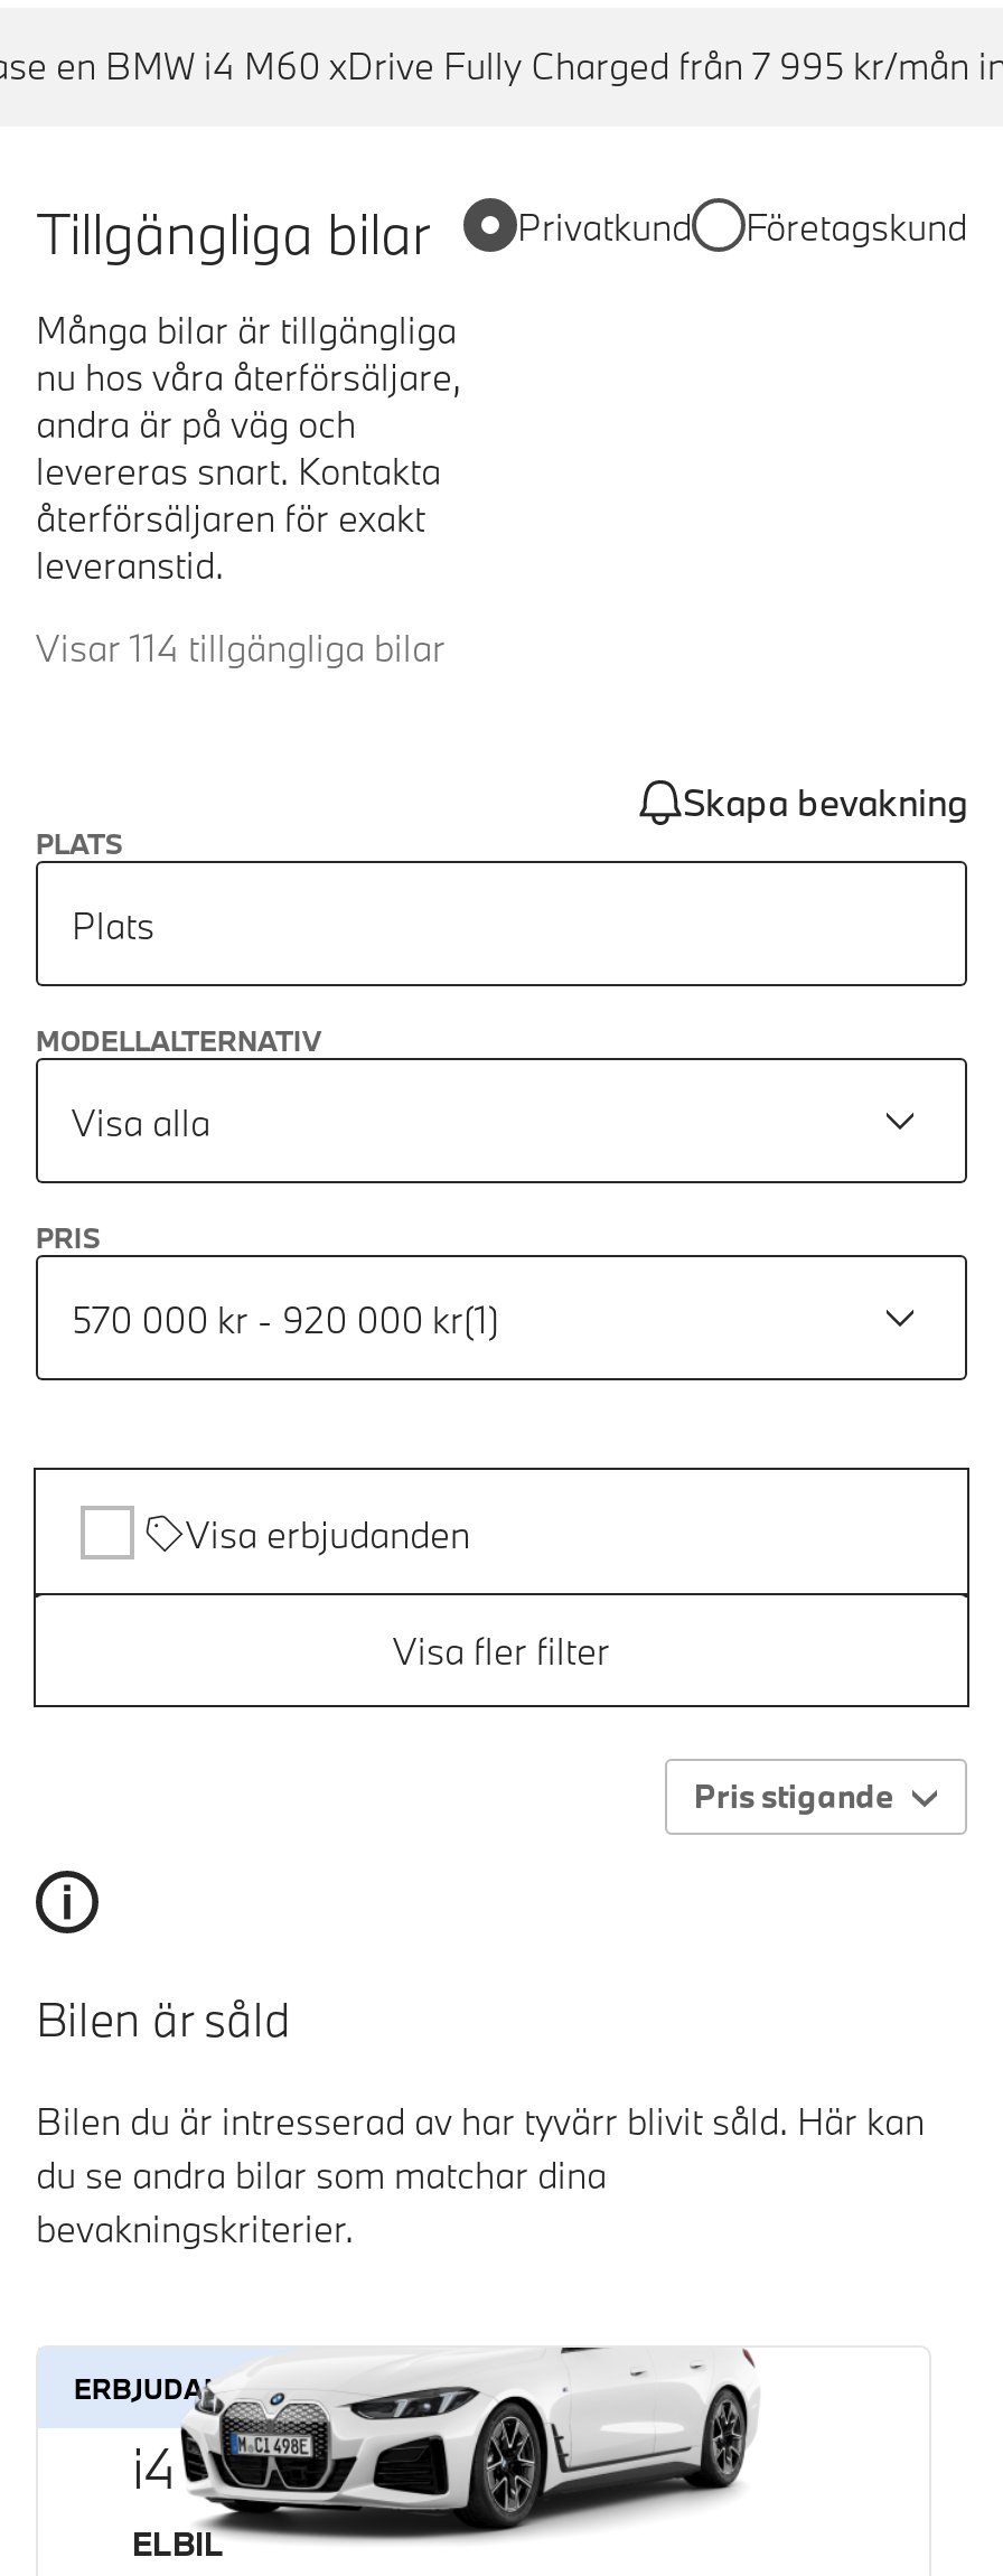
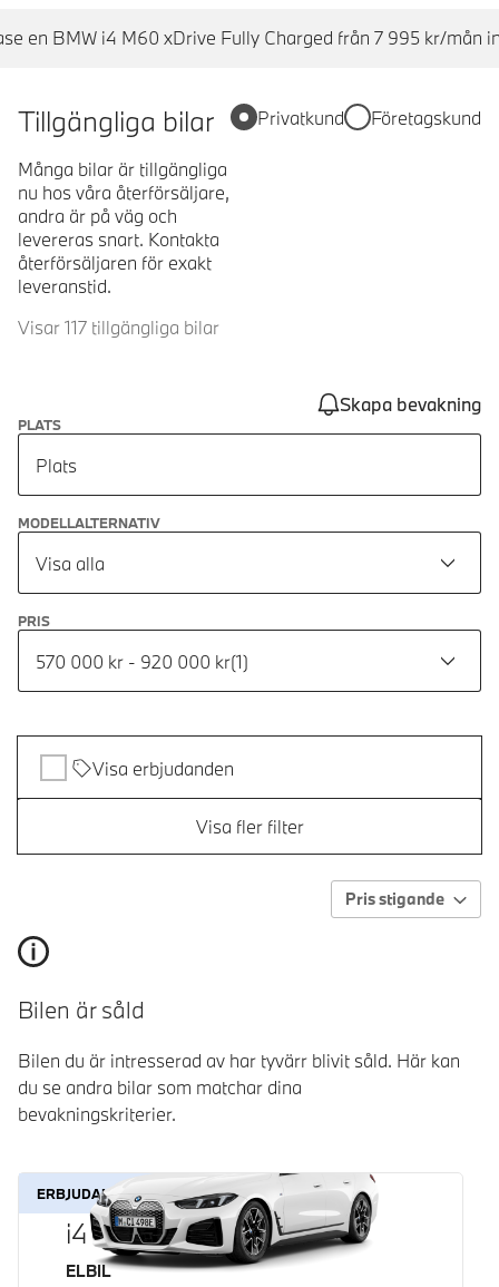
- Visar 114 tillgängliga bilar
+ Visar 117 tillgängliga bilar
